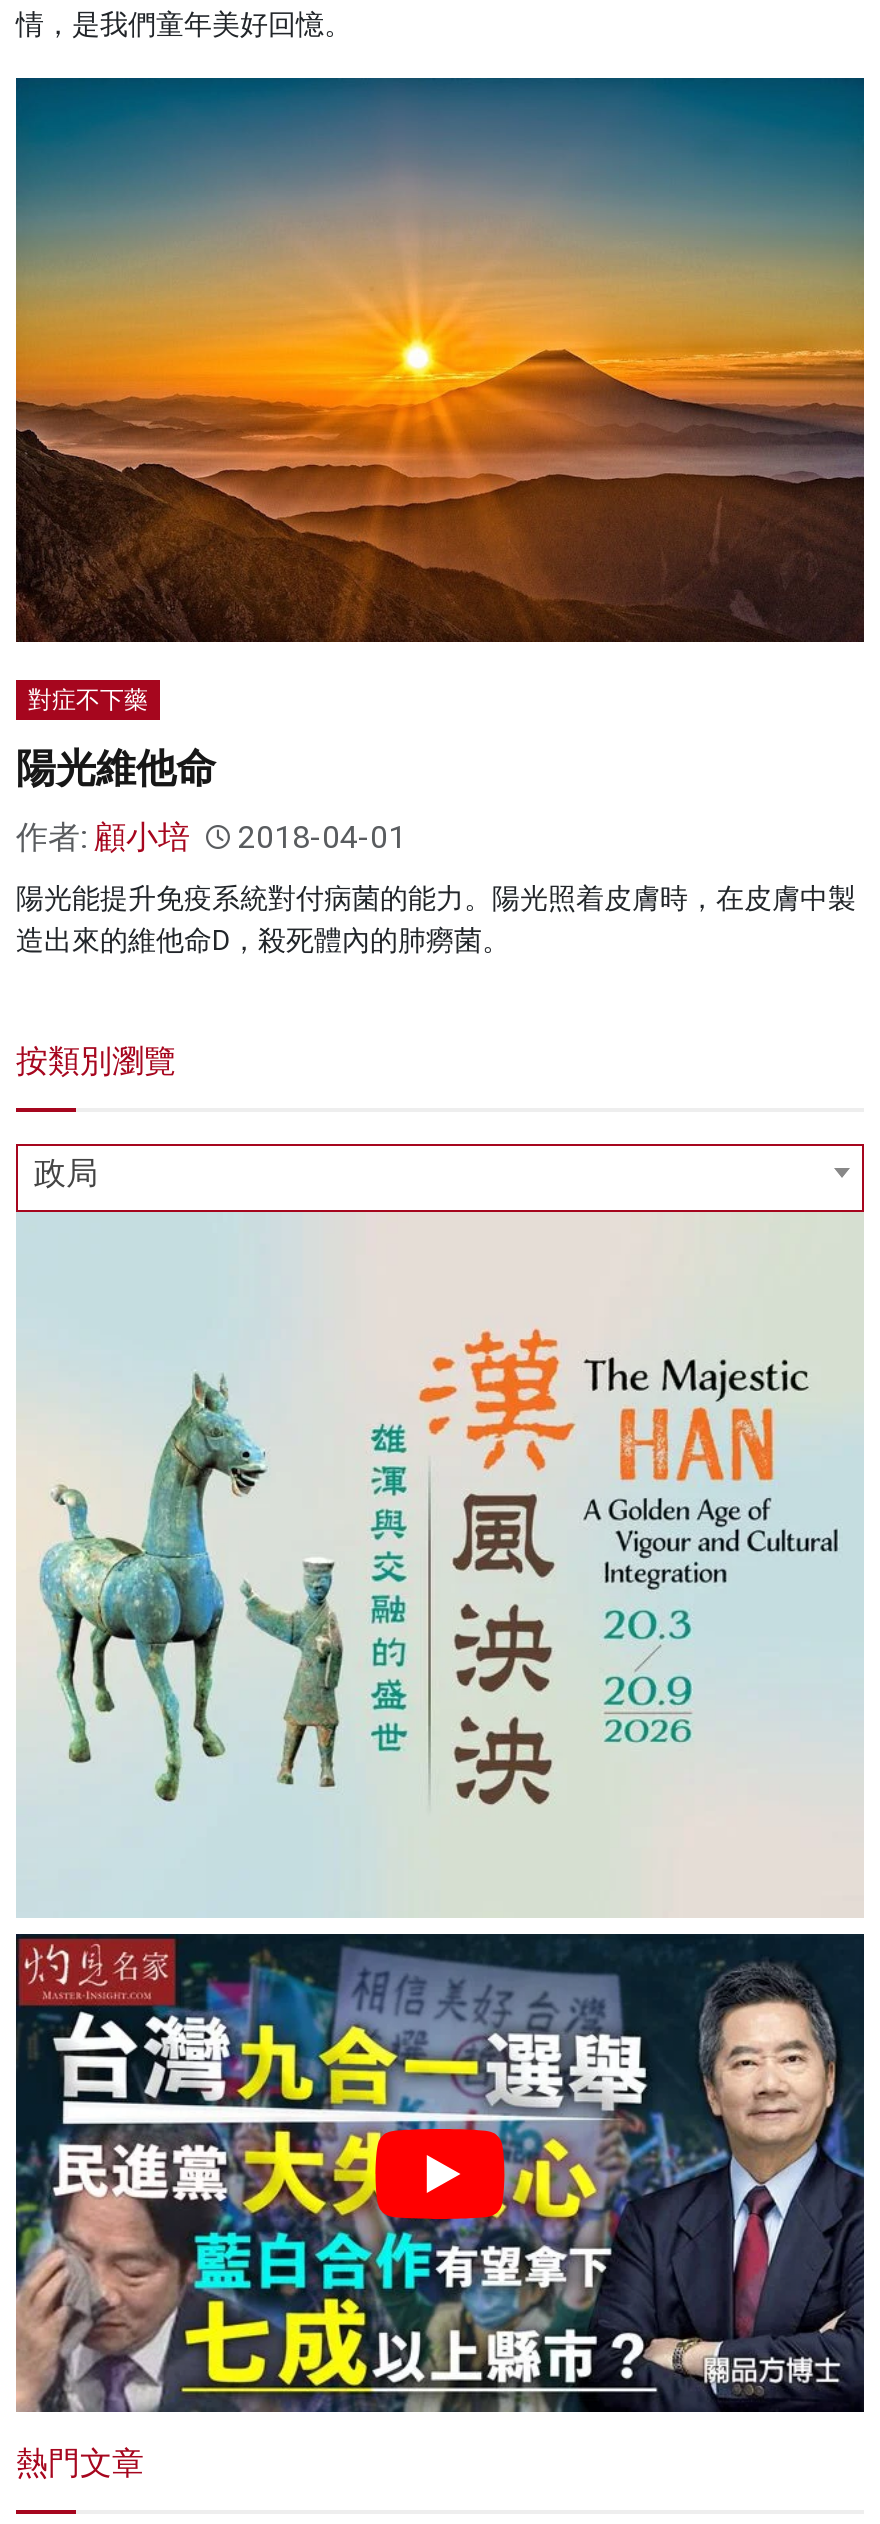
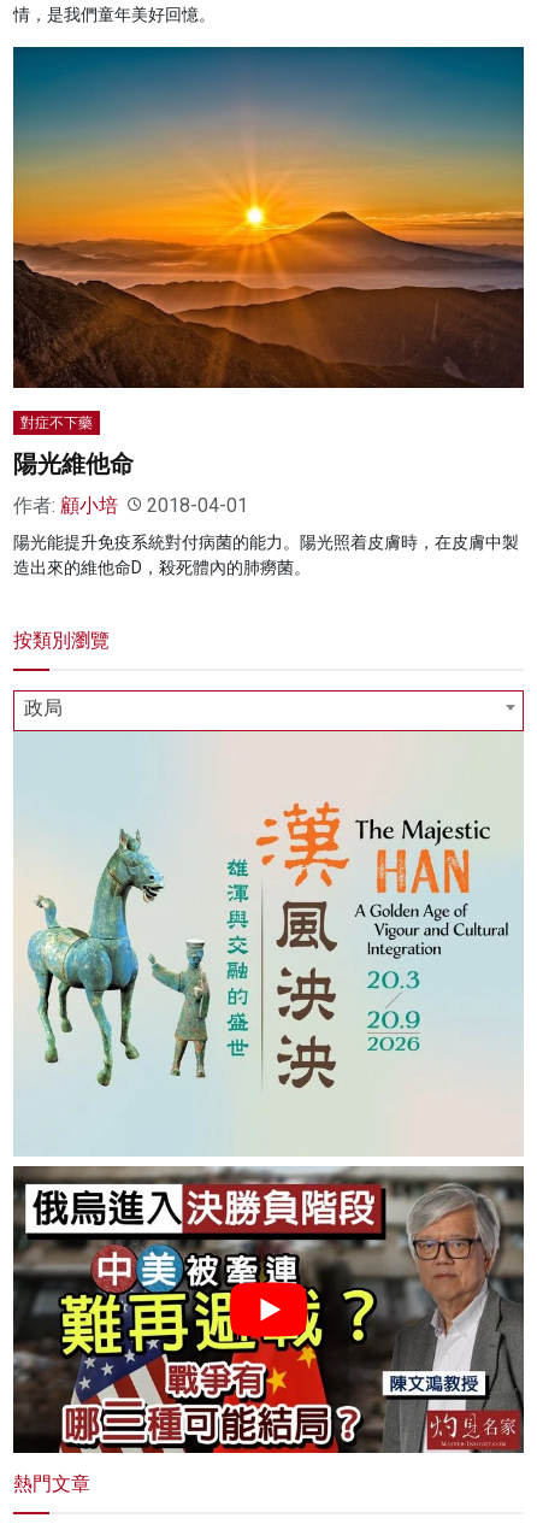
- [image]
+ [image]
